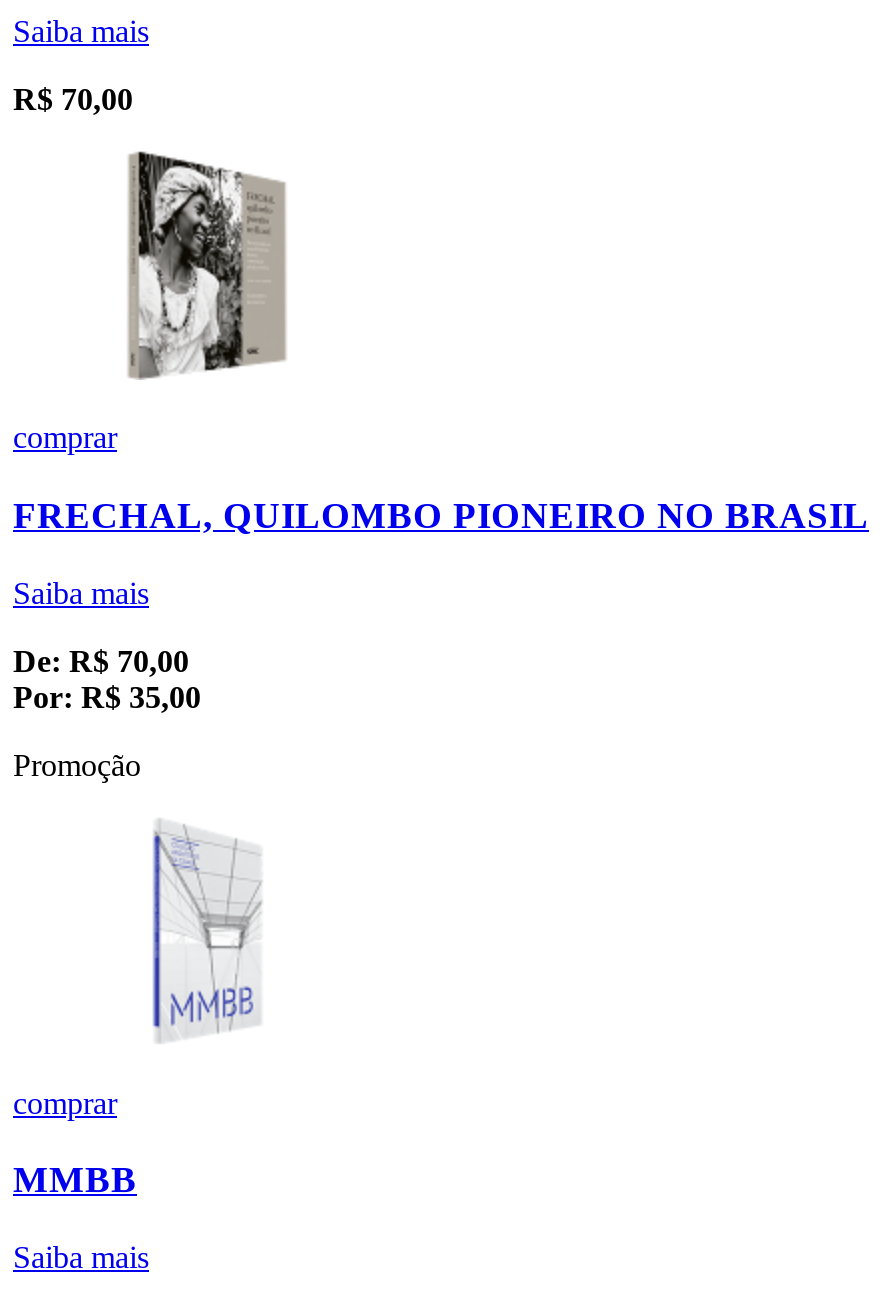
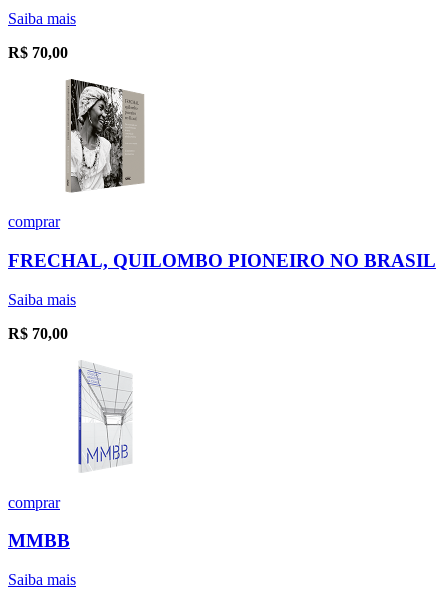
- De: R$ 70,00
- Por: R$35,00
- Promoção
+ R$70,00
